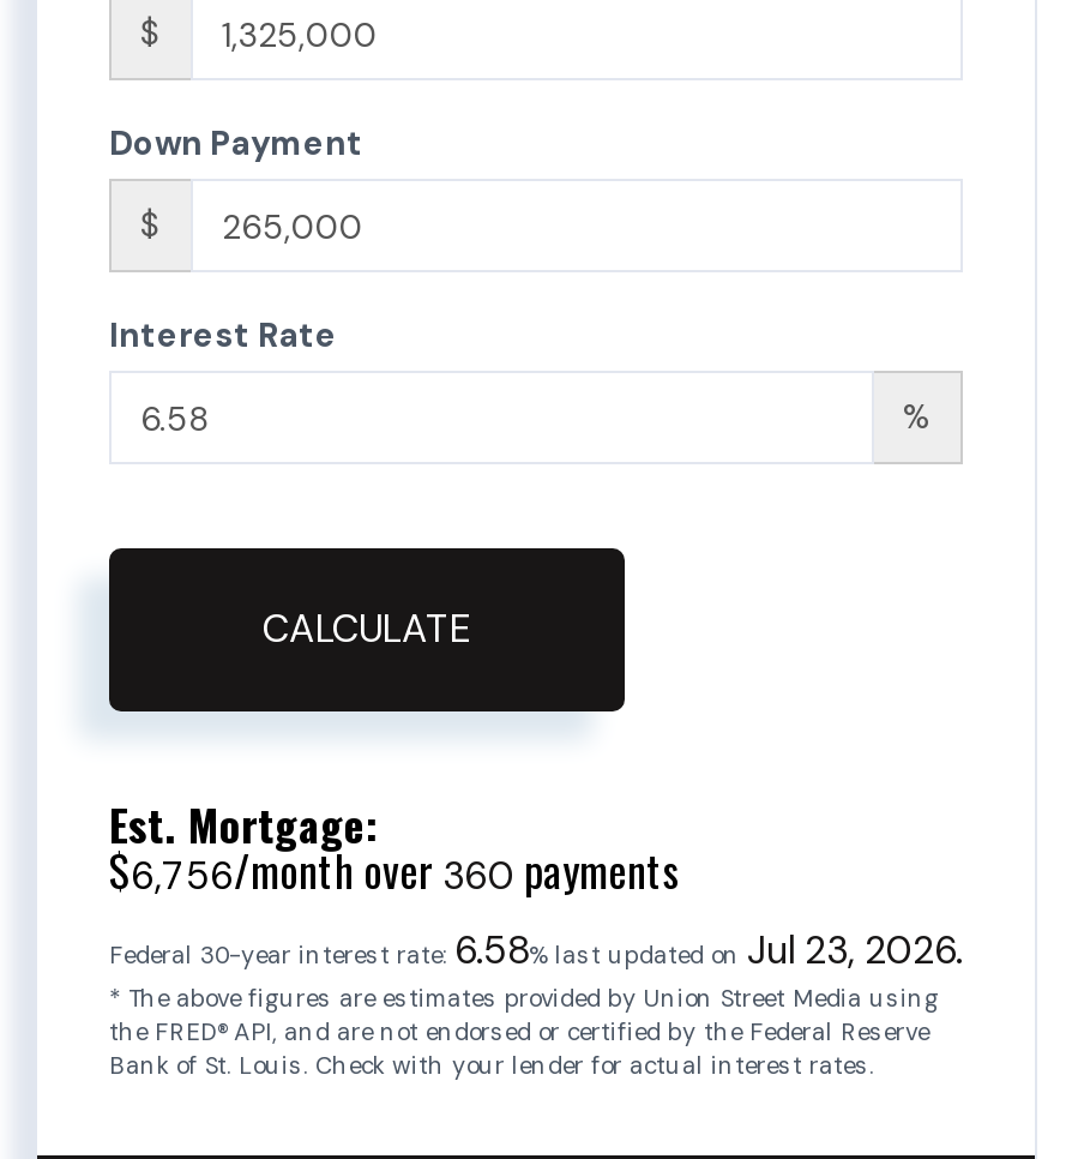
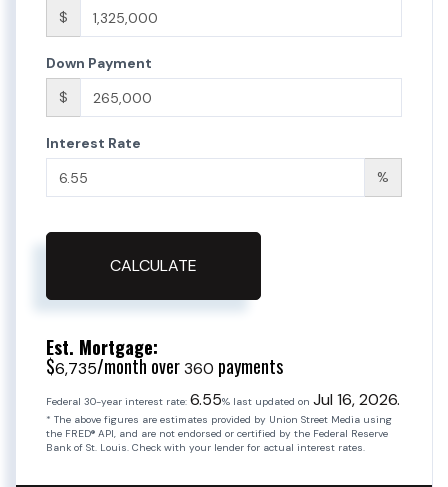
- $6,756/month over 360 payments
+ $6,735/month over 360 payments

- Federal 30-year interest rate: 6.58% last updated on Jul 23, 2026.
+ Federal 30-year interest rate: 6.55% last updated on Jul 16, 2026.
